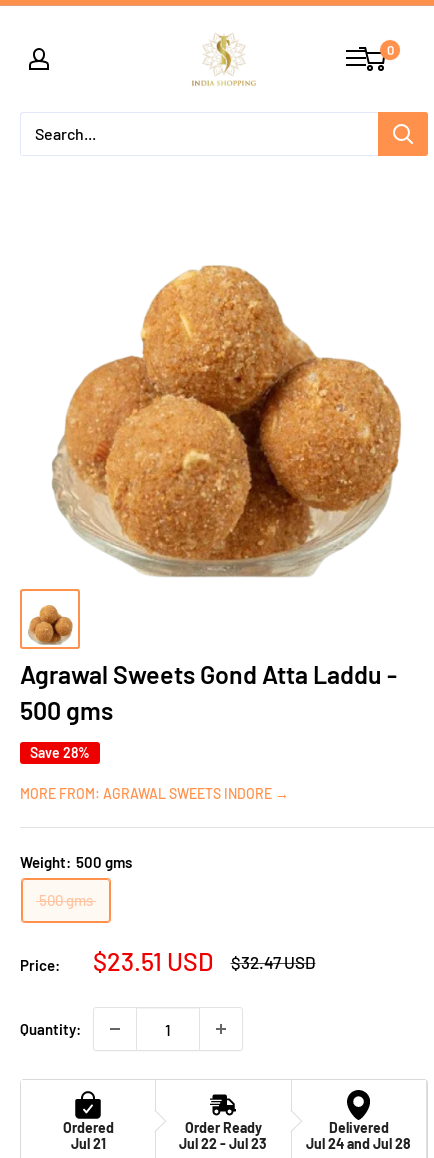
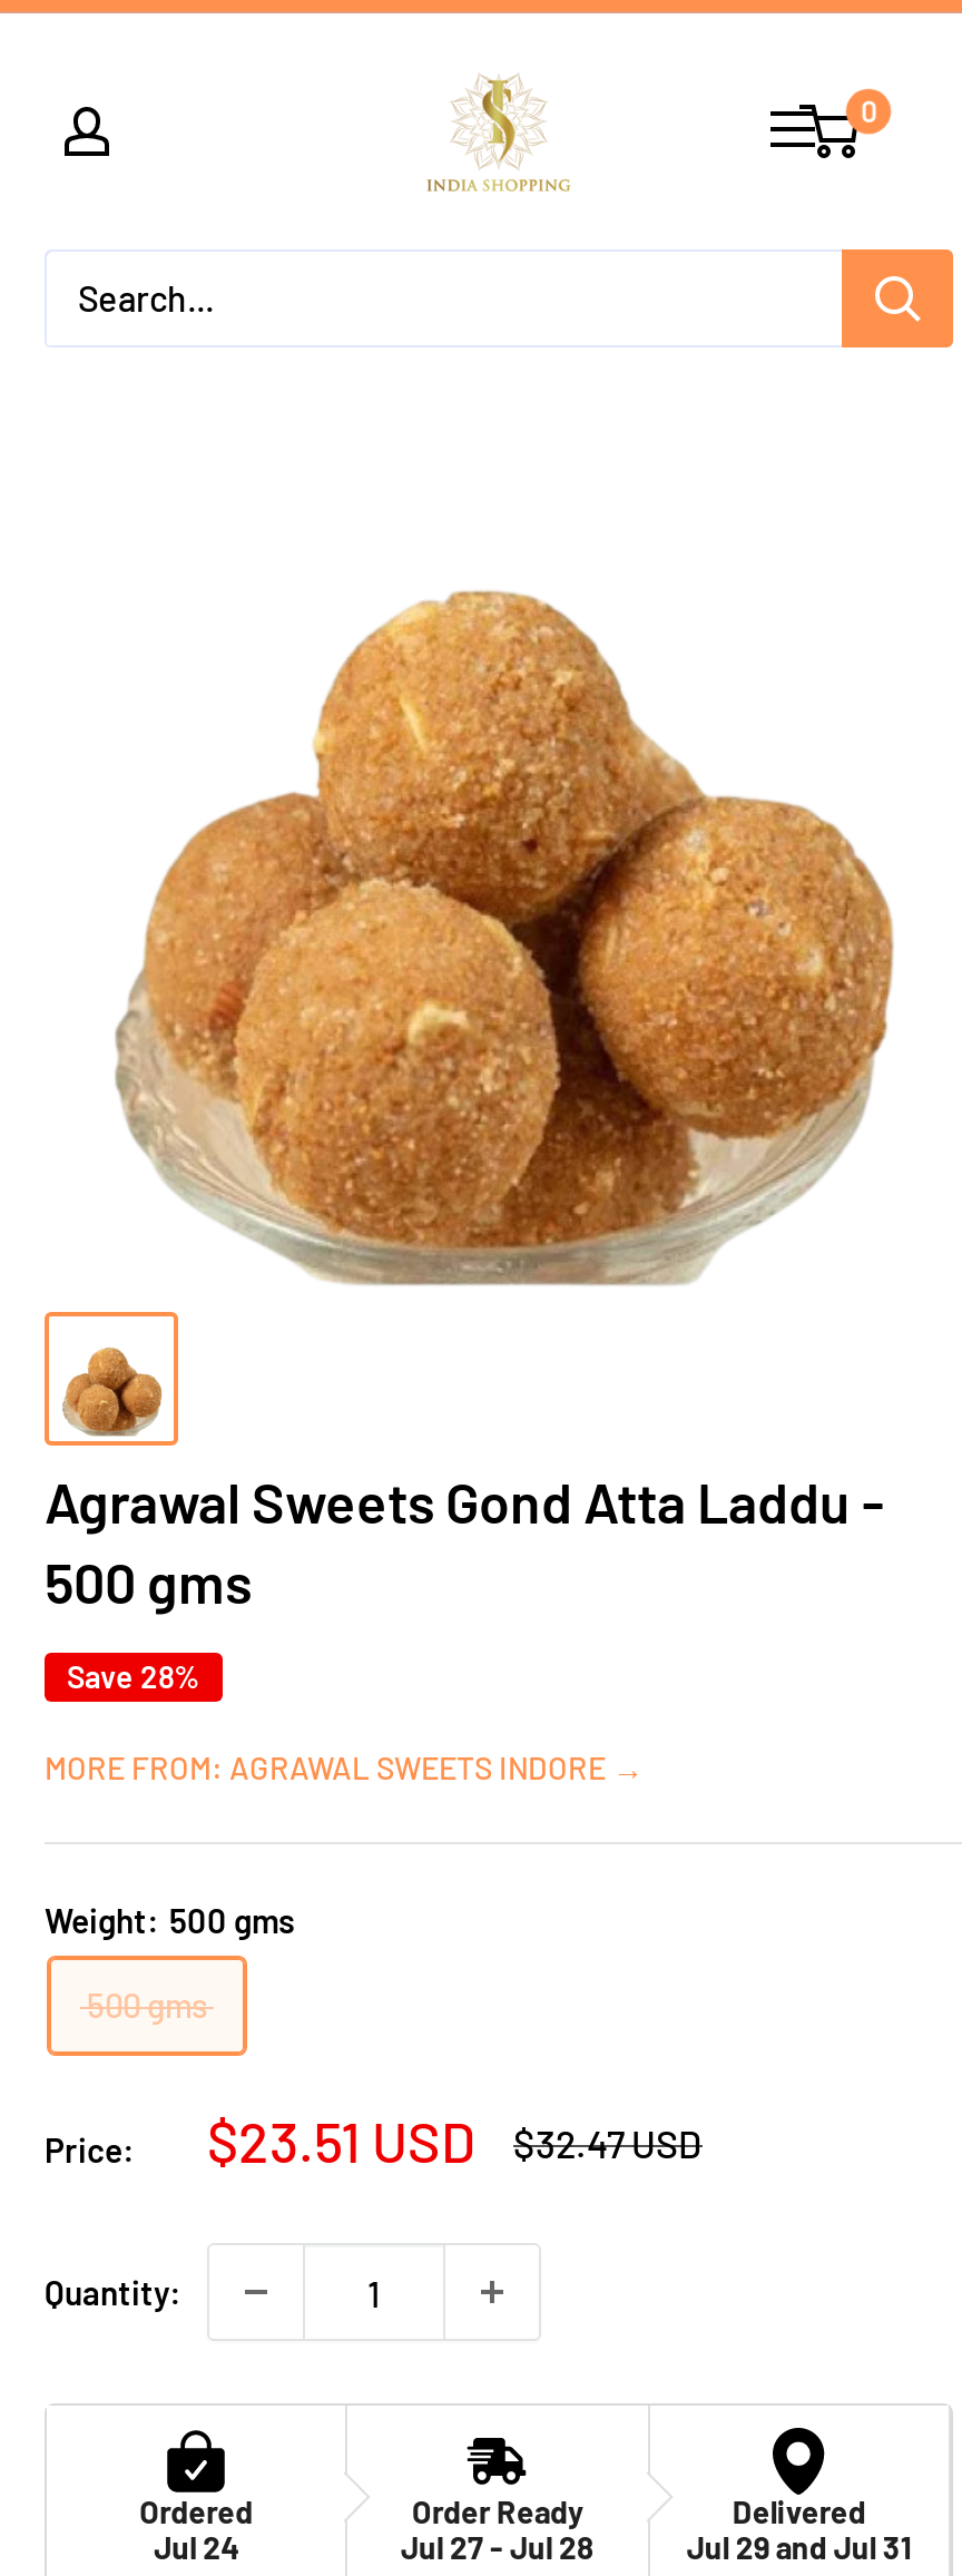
- Jul 21
+ Jul 24

- Jul 22 - Jul 23
+ Jul 27 - Jul 28

- Jul 24 and Jul 28
+ Jul 29 and Jul 31
